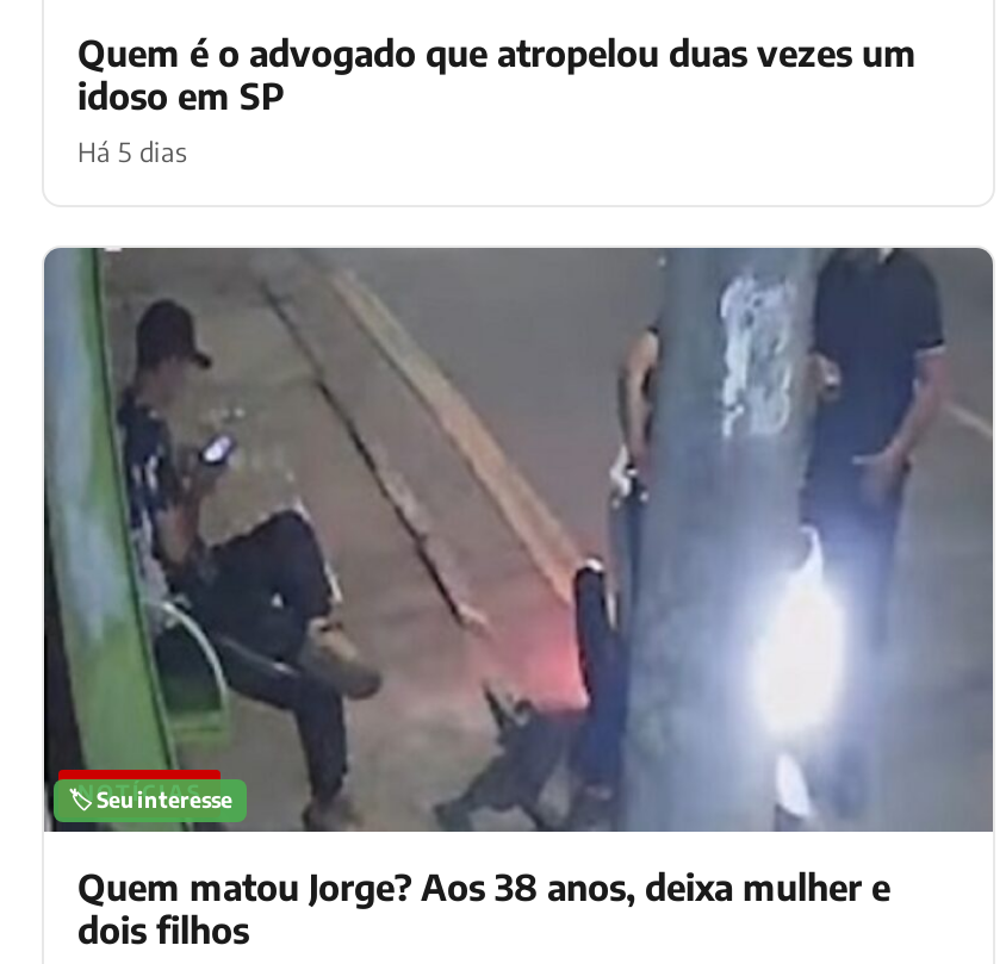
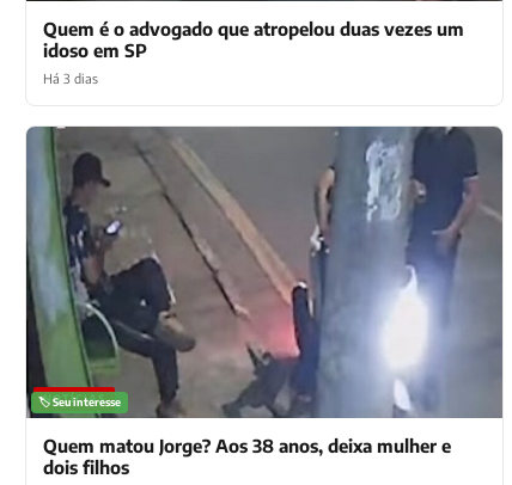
- Há 5 dias
+ Há 3 dias
